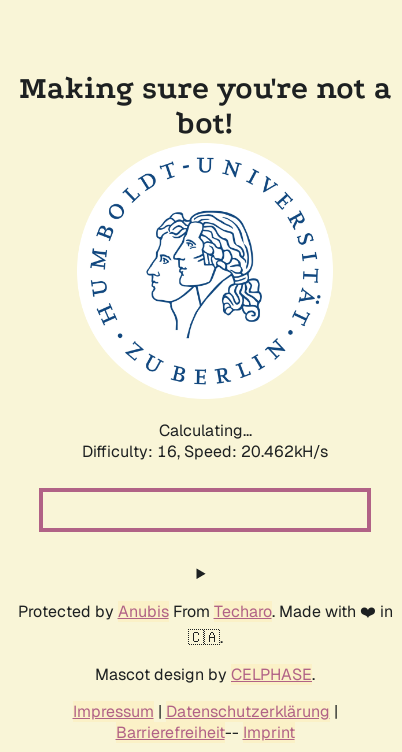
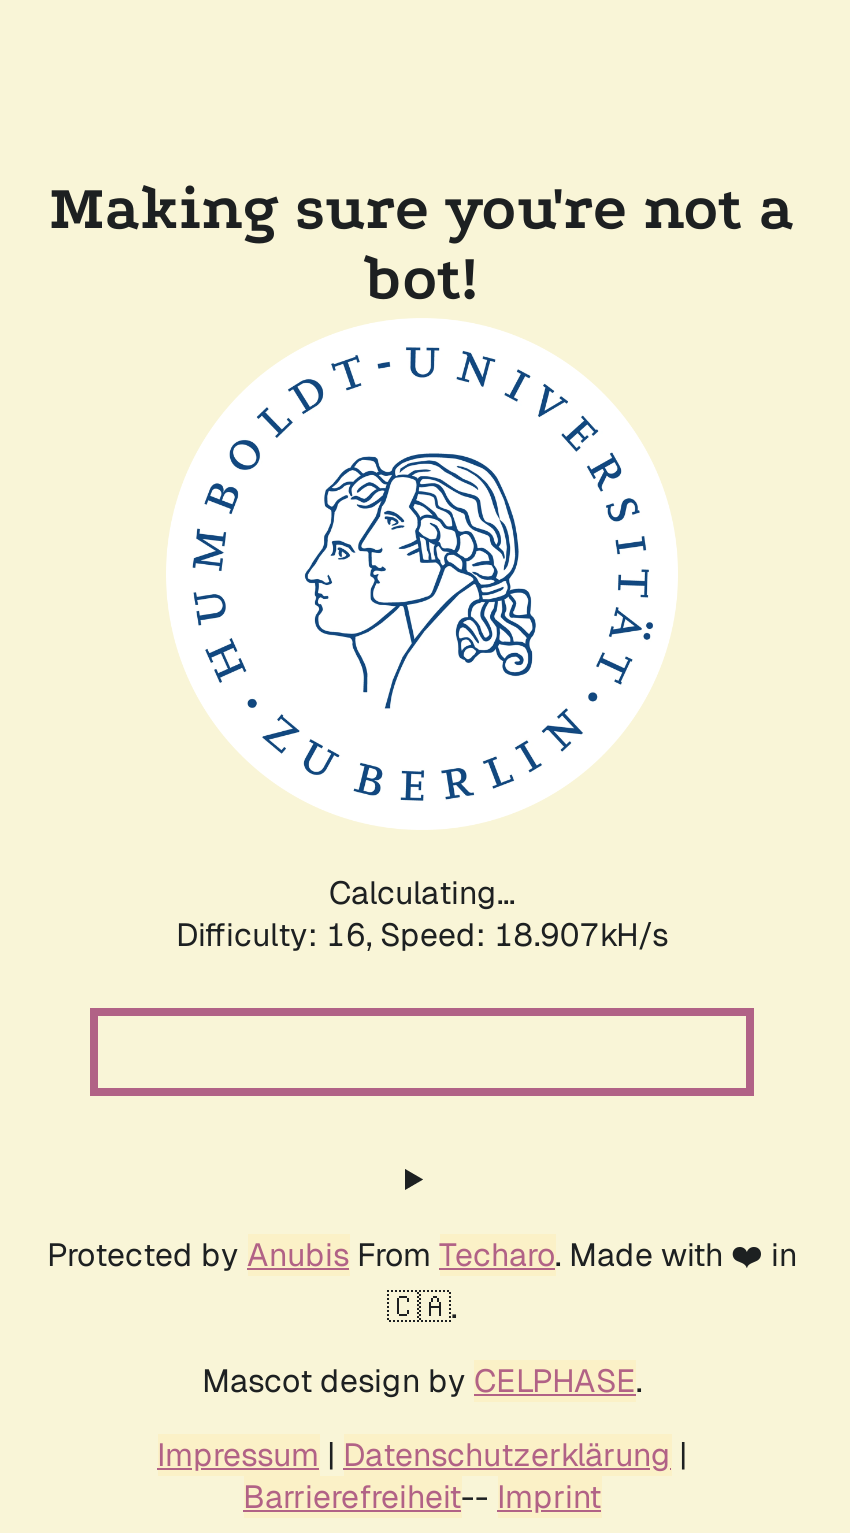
- Difficulty: 16, Speed: 20.462kH/s
+ Difficulty: 16, Speed: 18.907kH/s
